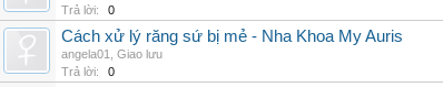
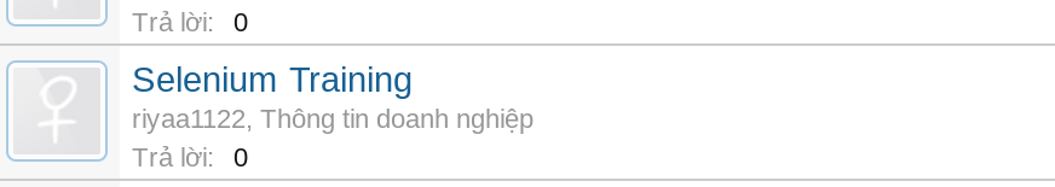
- Cách xử lý răng sứ bị mẻ - Nha Khoa My Auris
- angela01, Giao lưu
+ Selenium Training
+ riyaa1122, Thông tin doanh nghiệp
